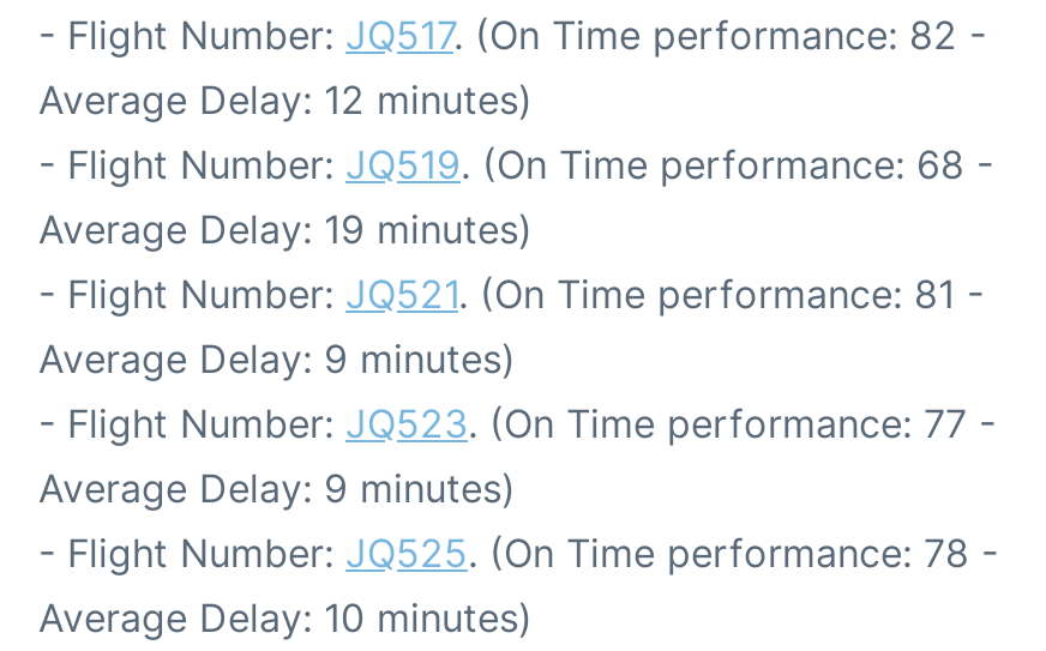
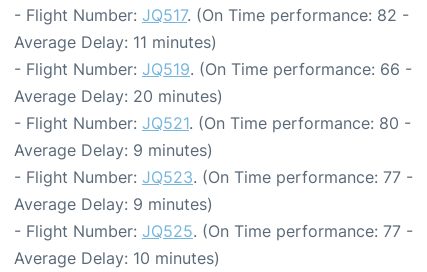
- Average Delay: 12 minutes)
+ Average Delay: 11 minutes)

- - Flight Number: JQ519. (On Time performance: 68 -
+ - Flight Number: JQ519. (On Time performance: 66 -

- Average Delay: 19 minutes)
+ Average Delay: 20 minutes)

- - Flight Number: JQ521. (On Time performance: 81 -
+ - Flight Number: JQ521. (On Time performance: 80 -

- - Flight Number: JQ525. (On Time performance: 78 -
+ - Flight Number: JQ525. (On Time performance: 77 -
